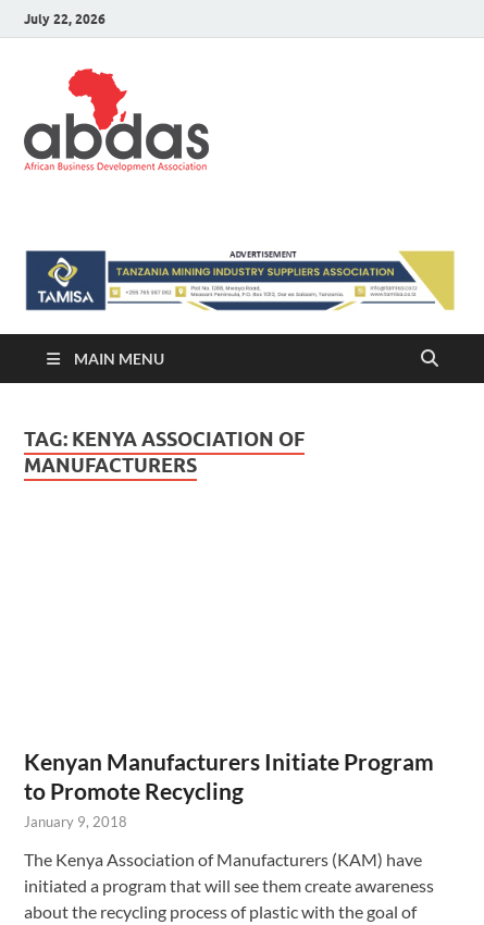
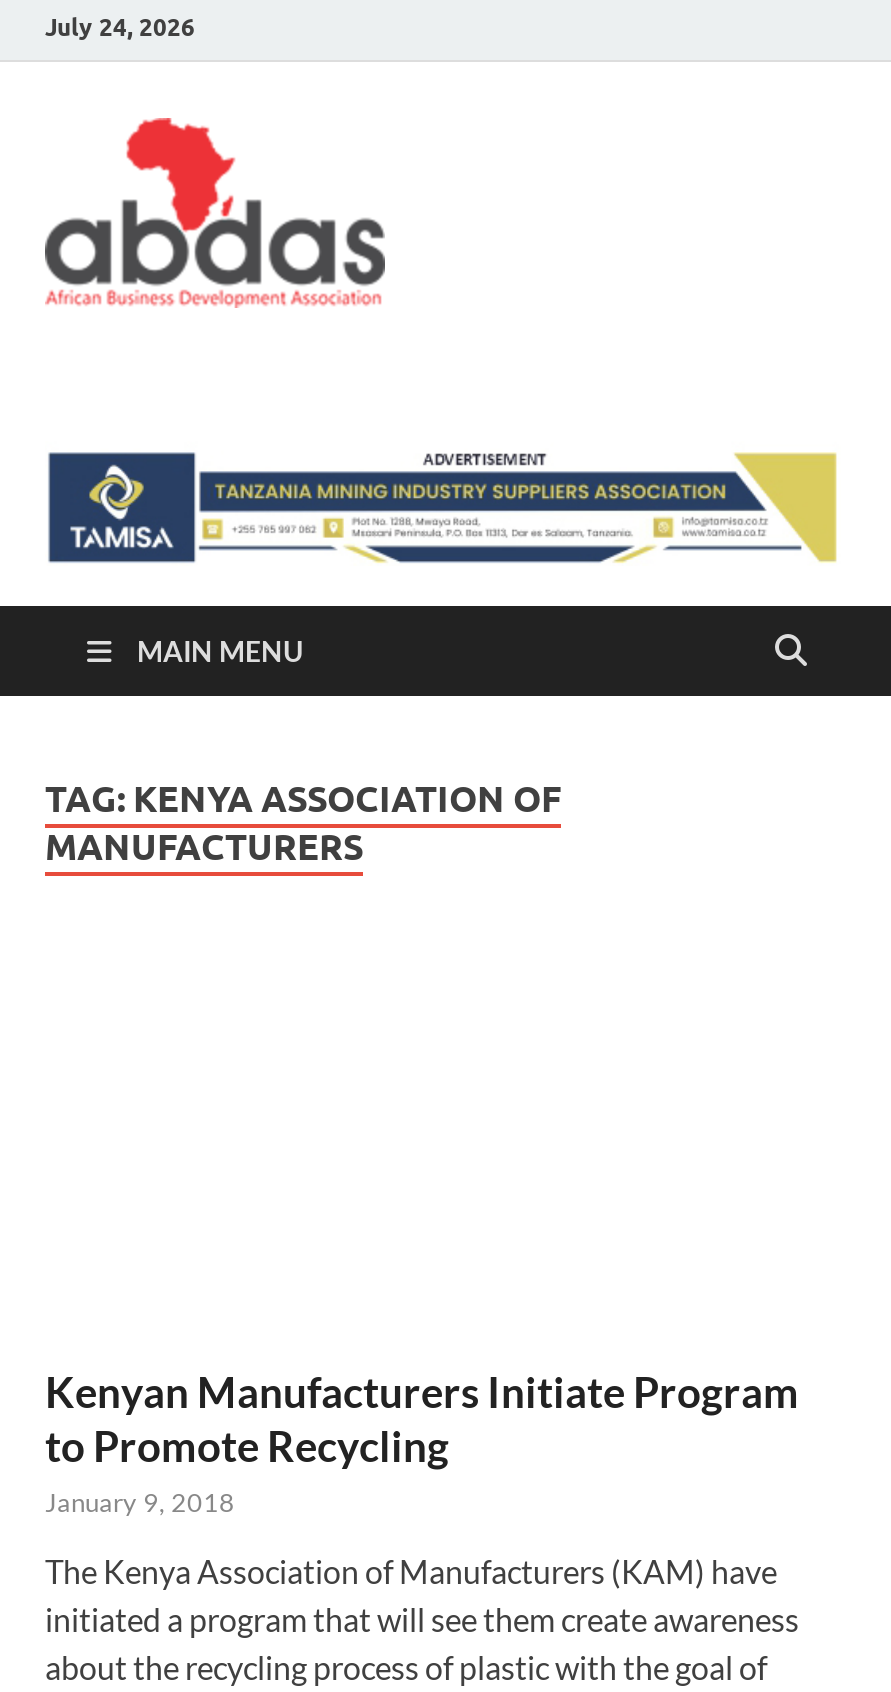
- July 22, 2026
+ July 24, 2026
